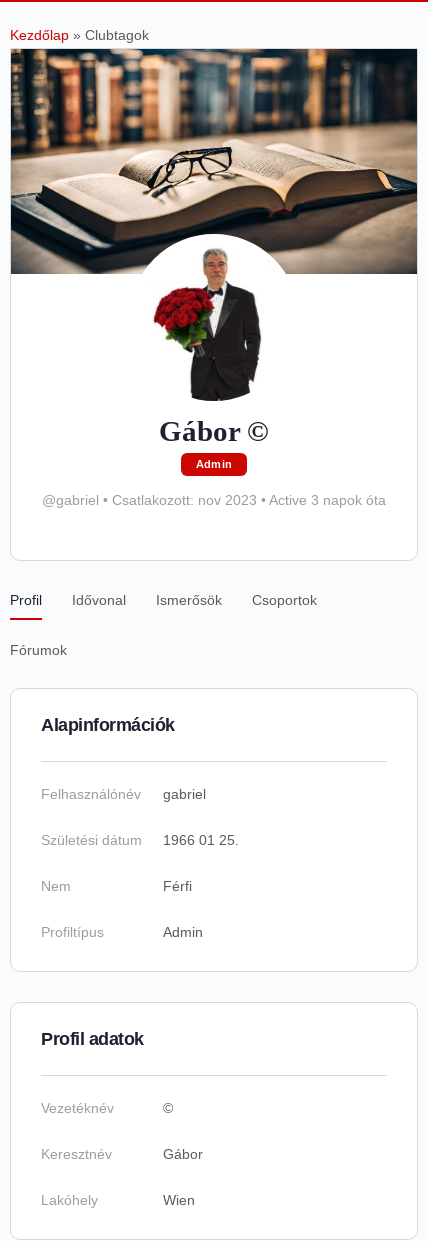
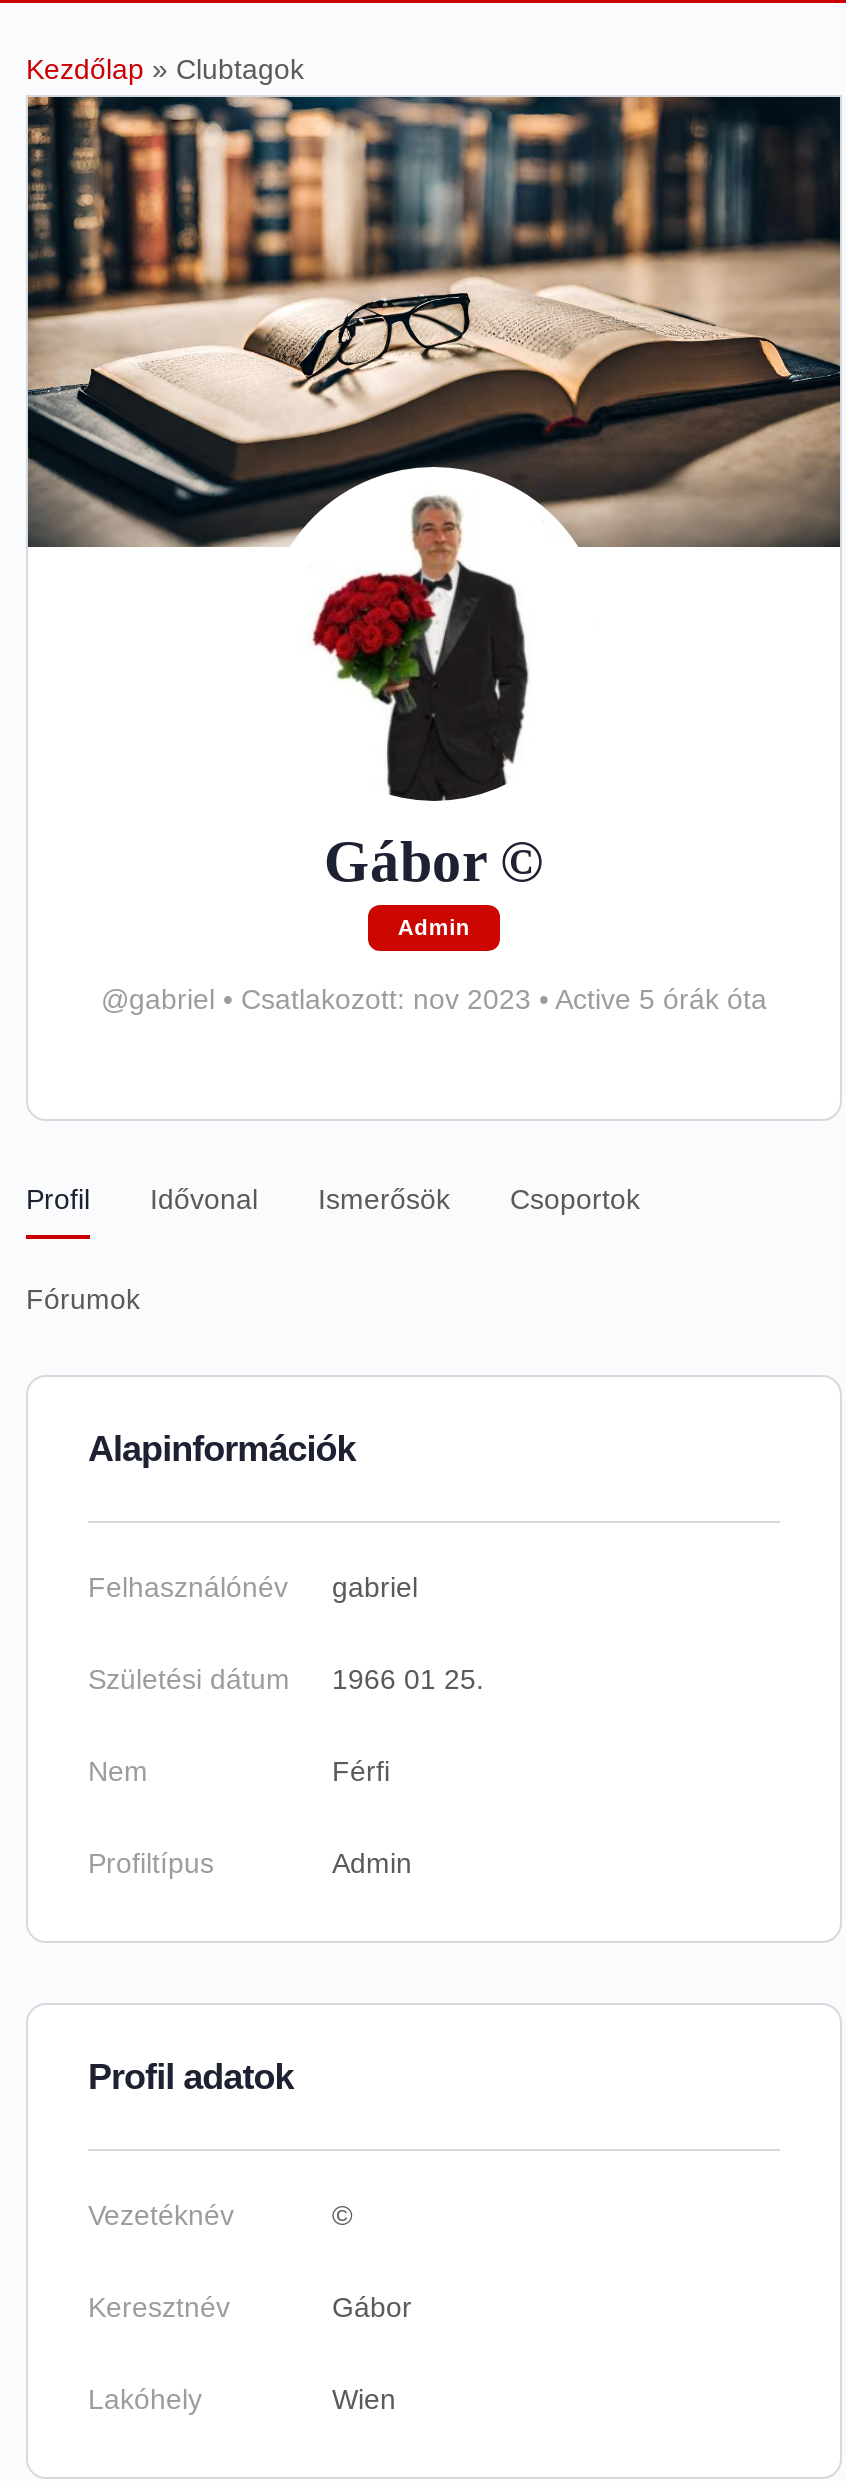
- @gabriel • Csatlakozott: nov 2023 • Active 3 napok óta
+ @gabriel • Csatlakozott: nov 2023 • Active 5 órák óta
